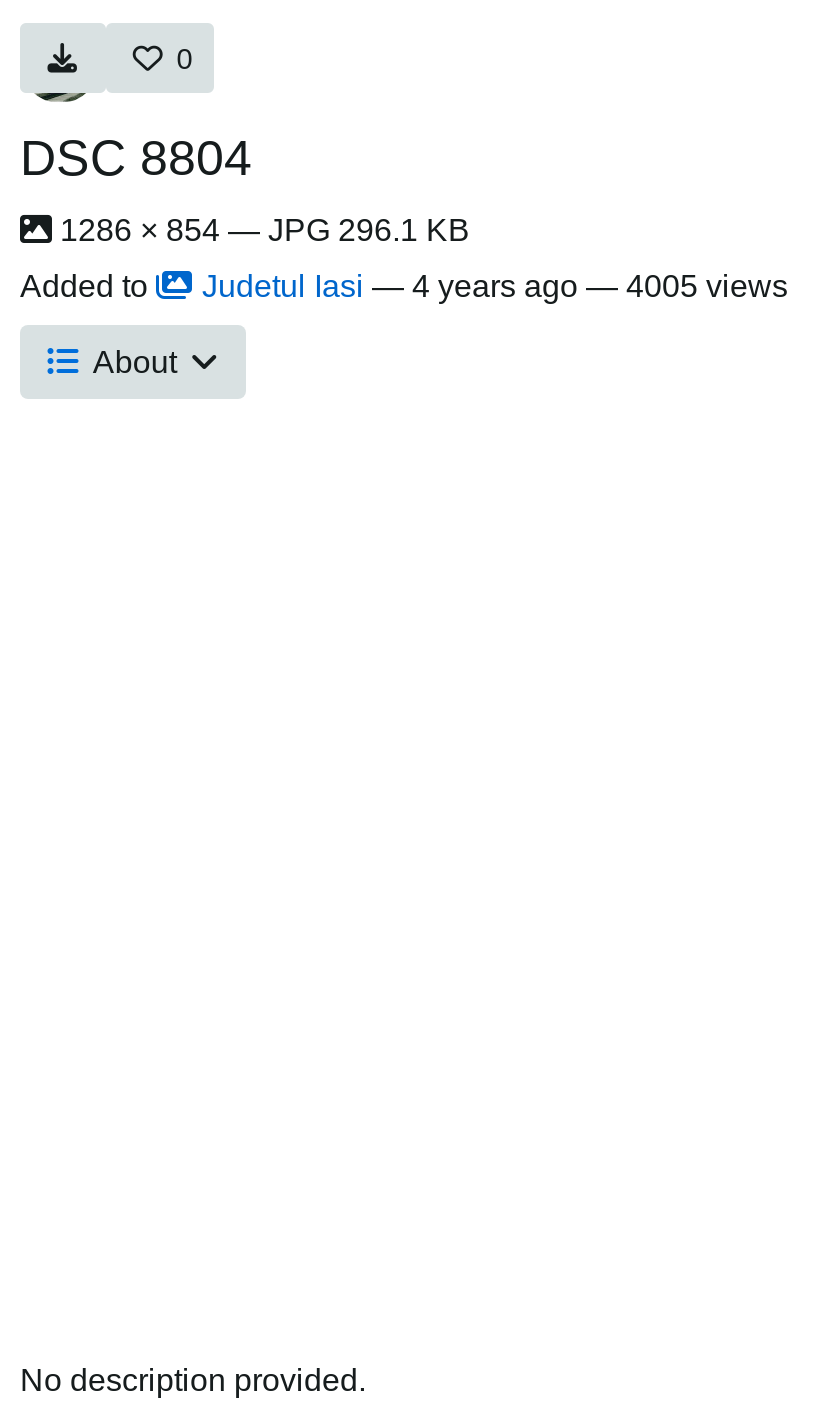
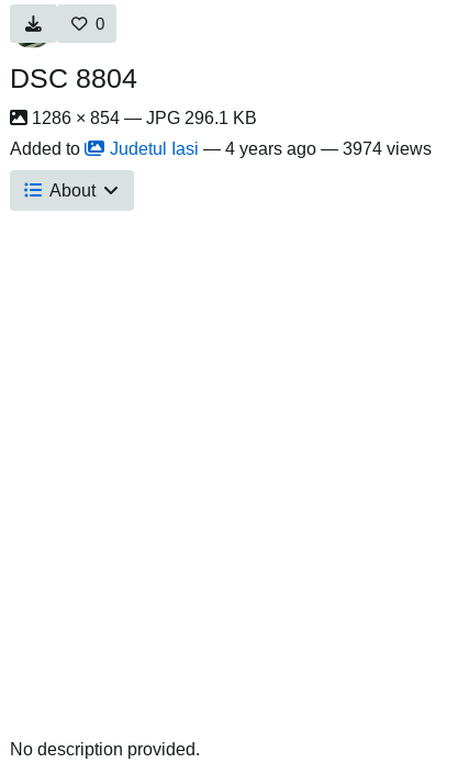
- Judetul Iasi — 4 years ago — 4005 views
+ Judetul Iasi — 4 years ago — 3974 views
